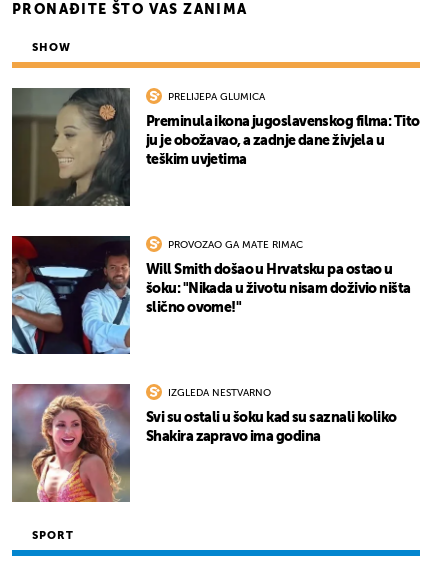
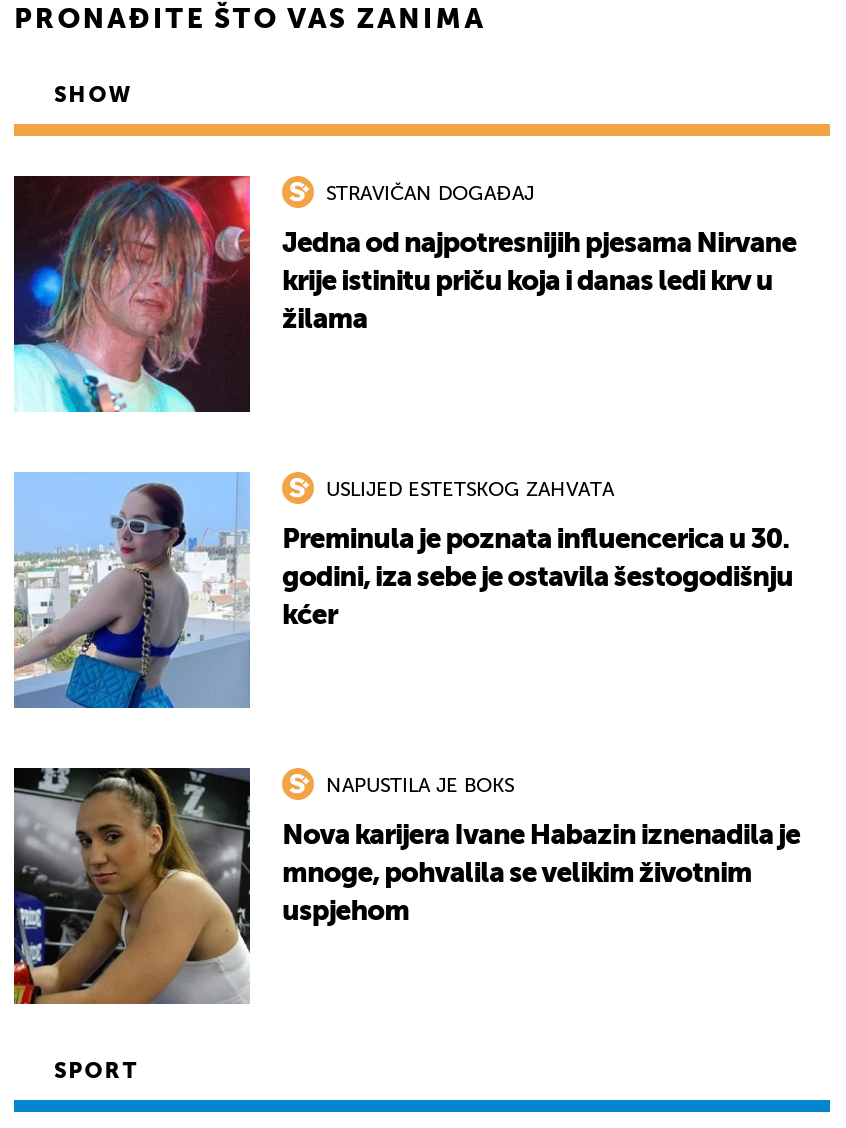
- [image]
- Preminula ikona jugoslavenskog filma: Tito
- ju je obožavao, a zadnje dane živjela u
- teškim uvjetima
+ [image]
+ Jedna od najpotresnijih pjesama Nirvane
+ krije istinitu priču koja i danas ledi krv u
+ žilama

- PRELIJEPA GLUMICA
+ STRAVIČAN DOGAĐAJ

- [image]
- Will Smith došao u Hrvatsku pa ostao u
- šoku: "Nikada u životu nisam doživio ništa
- slično ovome!"
+ [image]
+ Preminula je poznata influencerica u 30.
+ godini, iza sebe je ostavila šestogodišnju
+ kćer

- PROVOZAO GA MATE RIMAC
+ USLIJED ESTETSKOG ZAHVATA

- [image]
- Svi su ostali u šoku kad su saznali koliko
- Shakira zapravo ima godina
+ [image]
+ Nova karijera Ivane Habazin iznenadila je
+ mnoge, pohvalila se velikim životnim
+ uspjehom

- IZGLEDA NESTVARNO
+ NAPUSTILA JE BOKS
